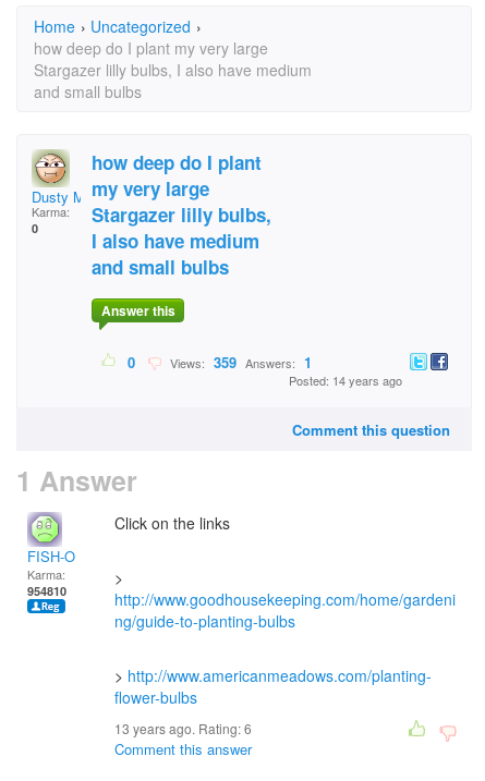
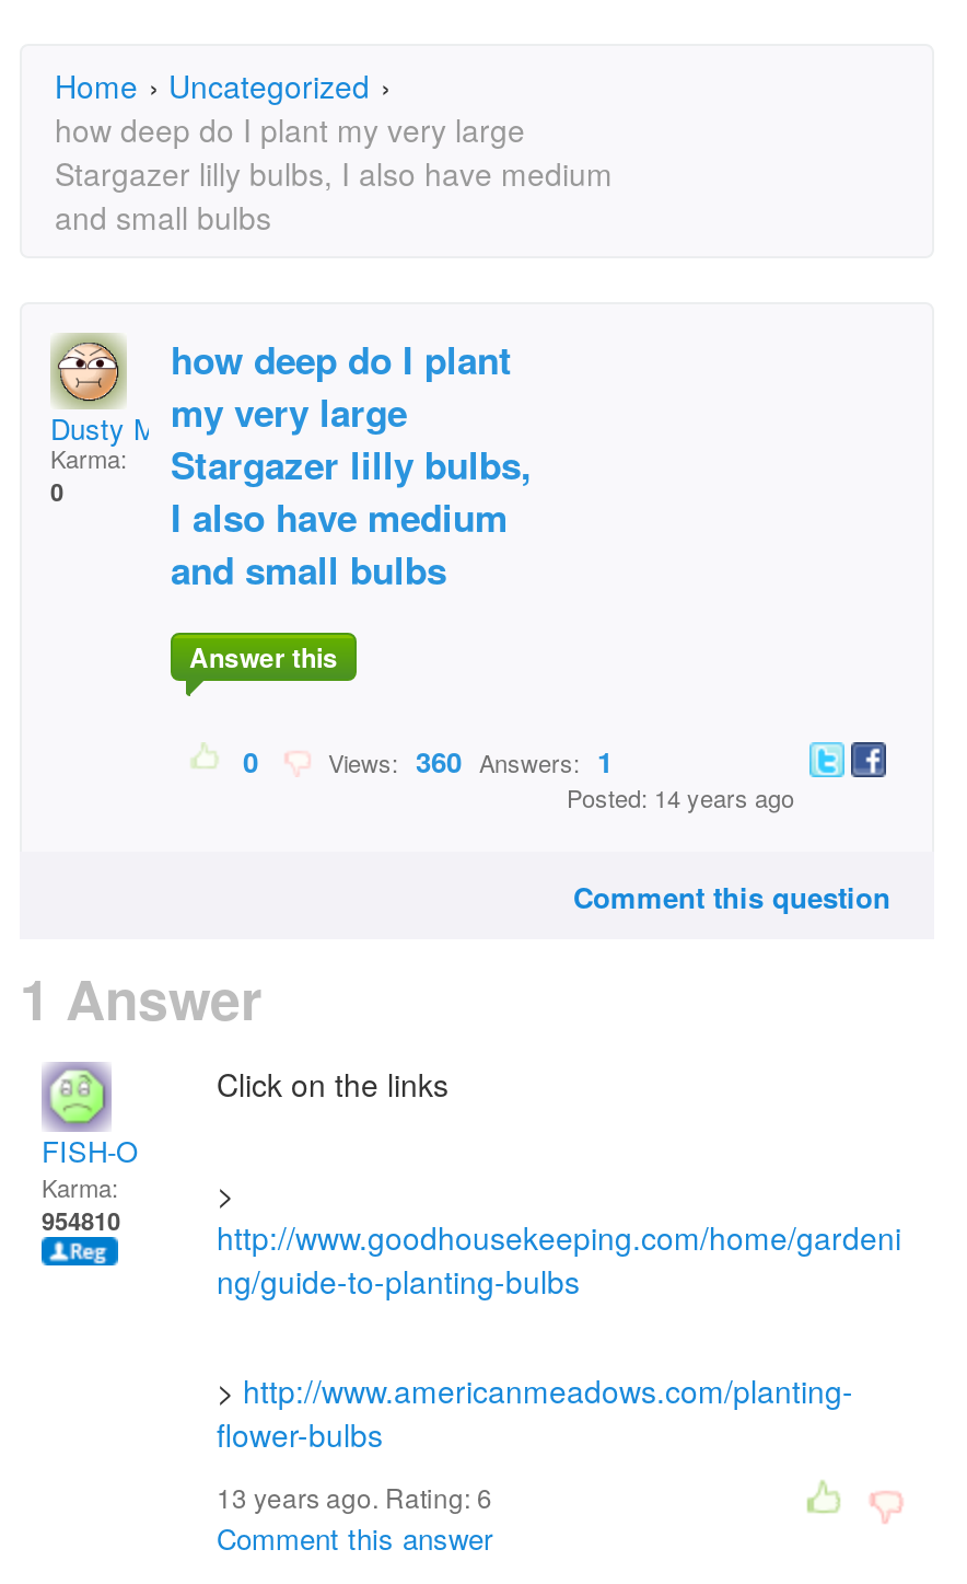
- Views: 359 Answers: 1
+ Views: 360 Answers: 1
